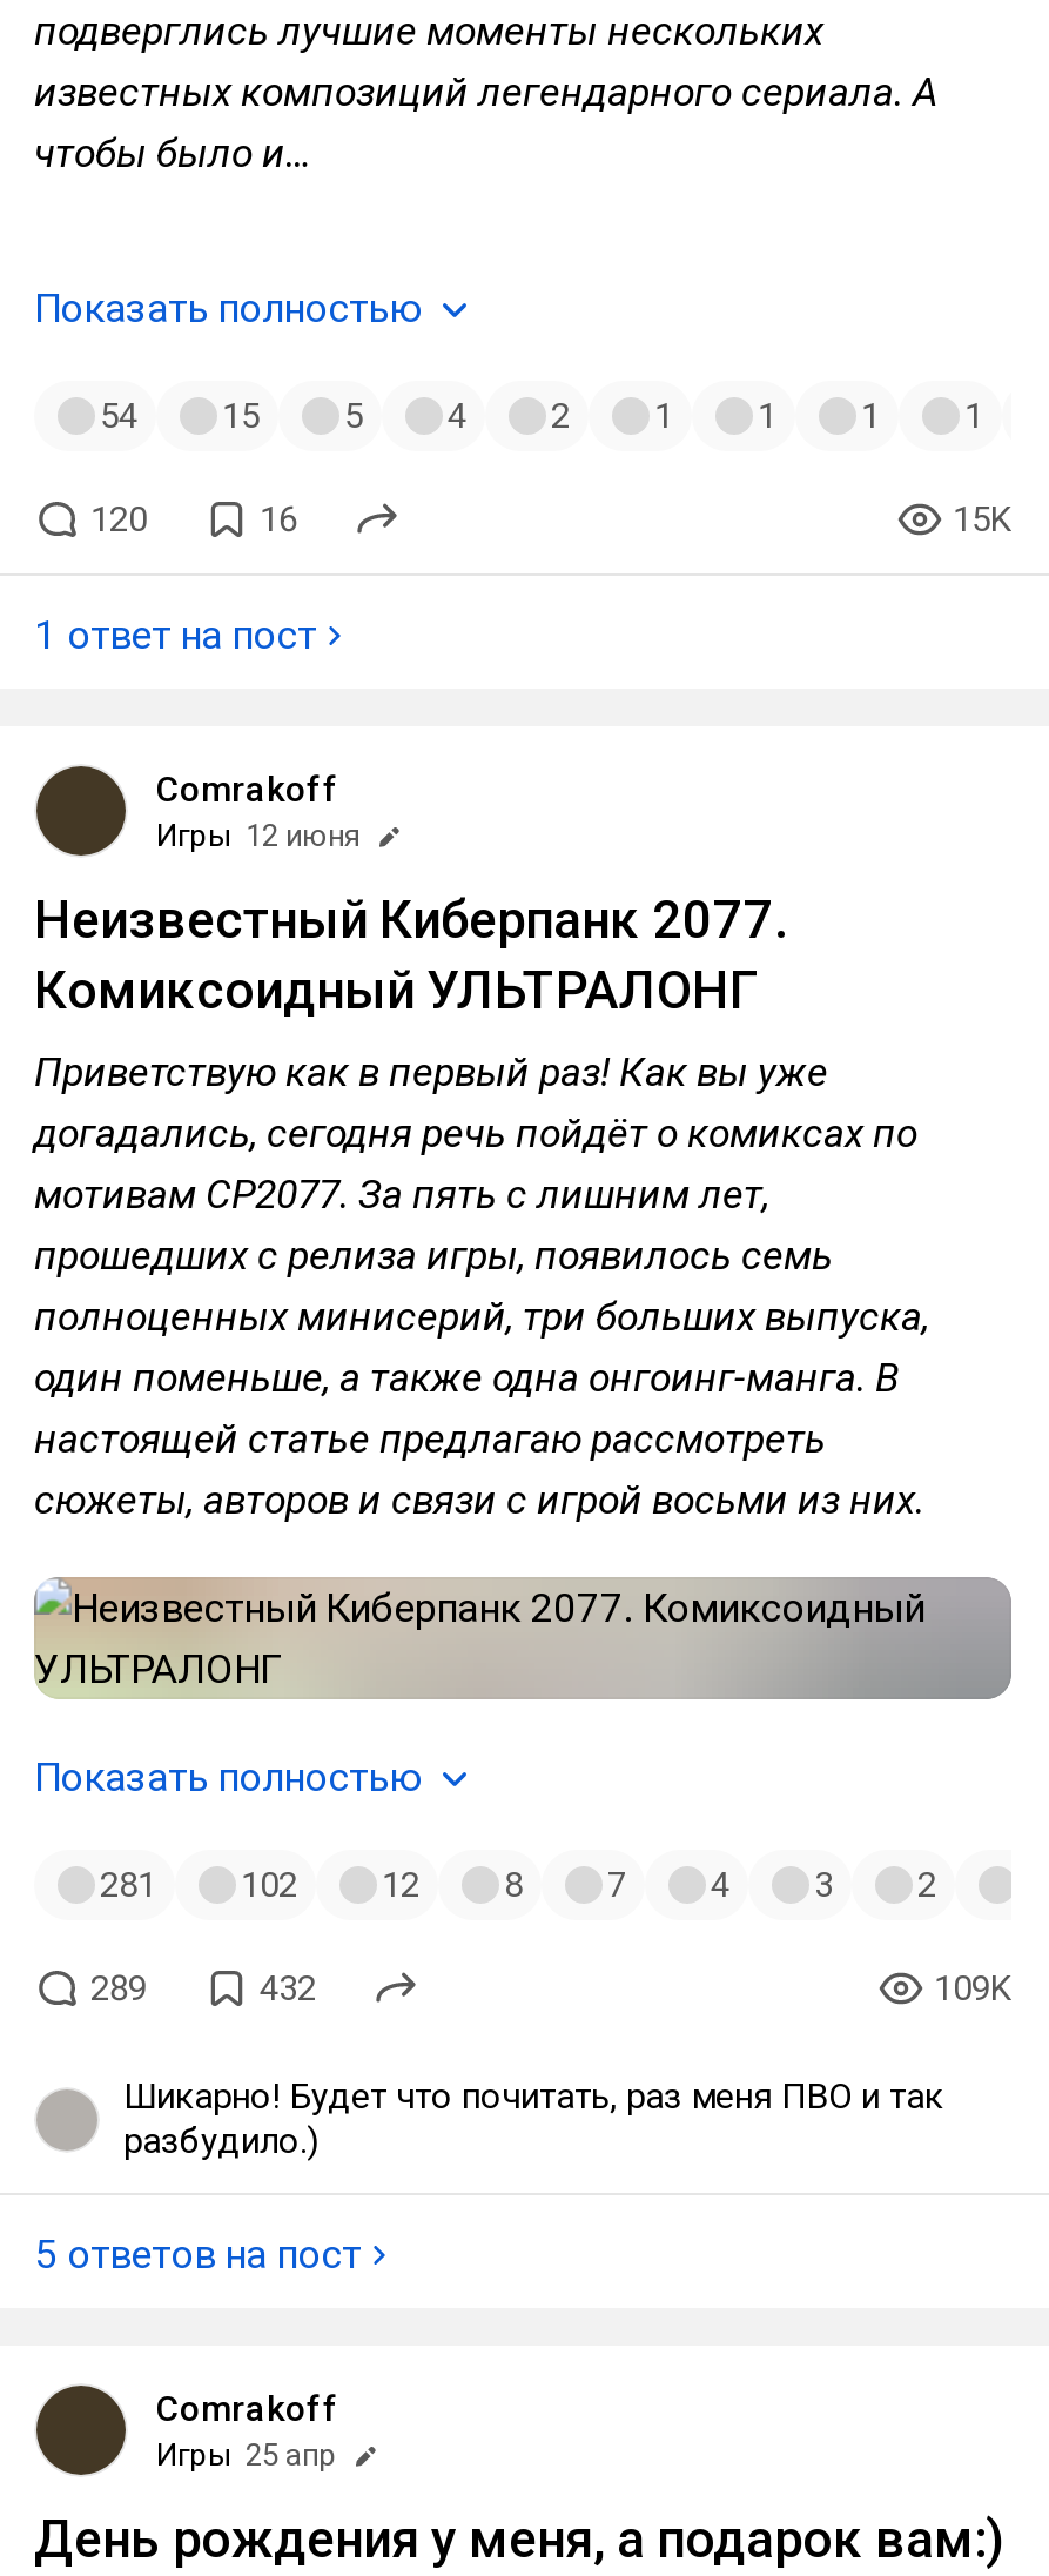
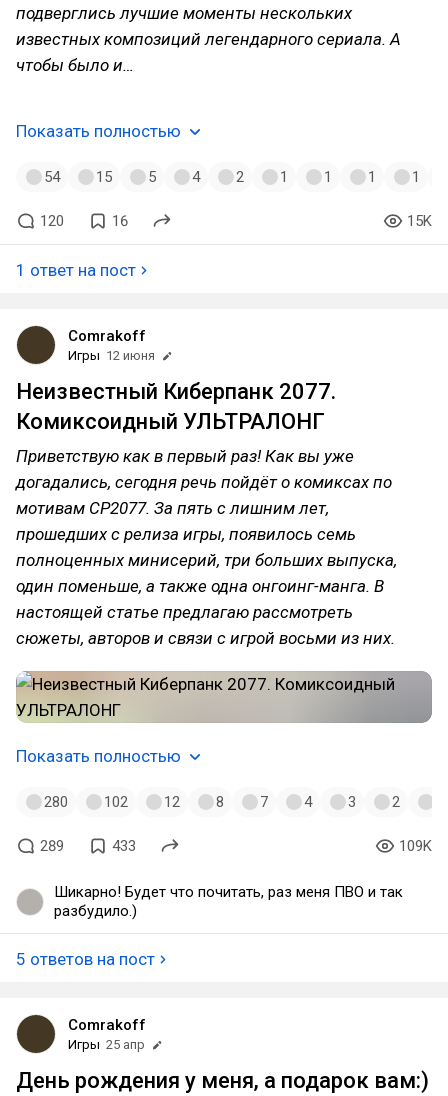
- 281
+ 280

- 432
+ 433
